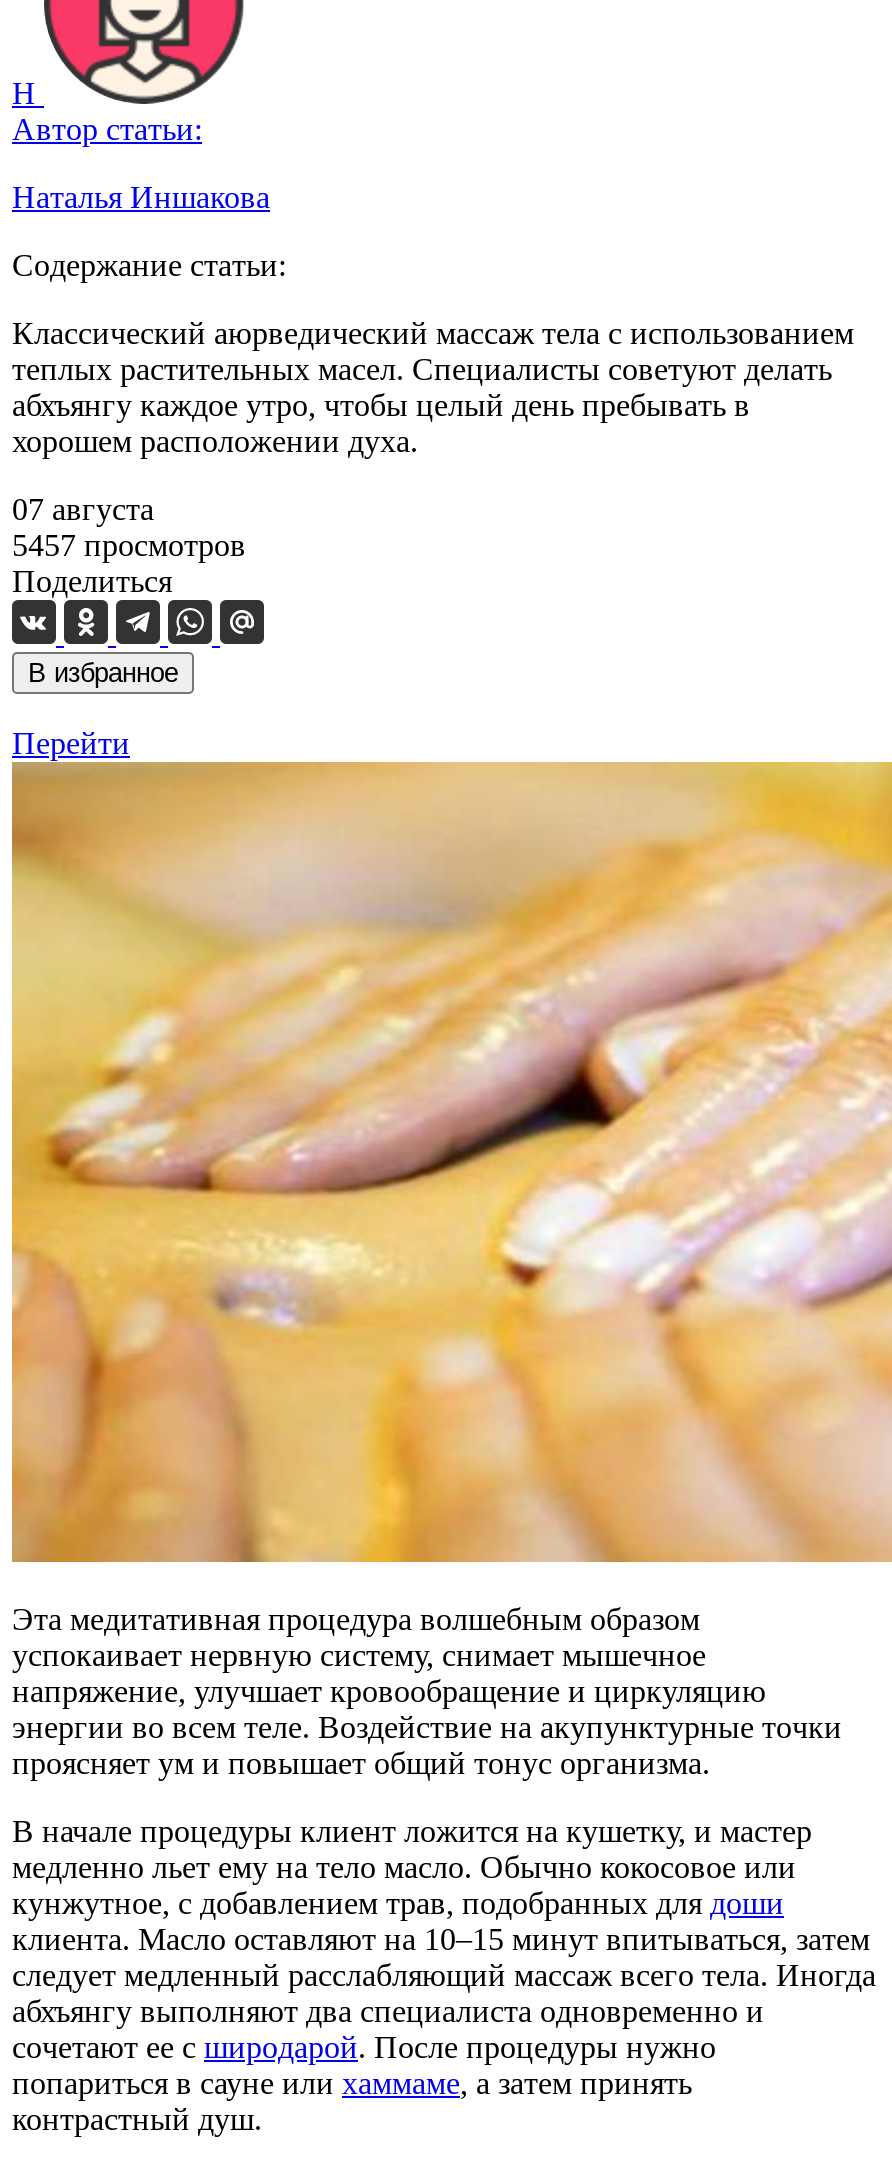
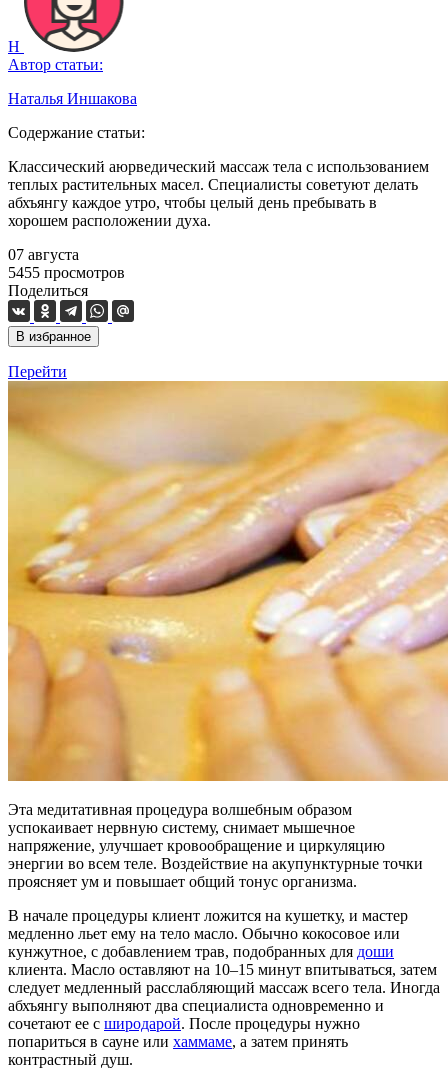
- 5457 просмотров
+ 5455 просмотров
